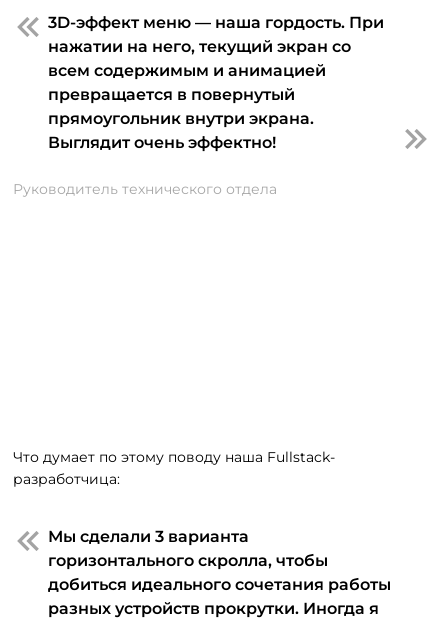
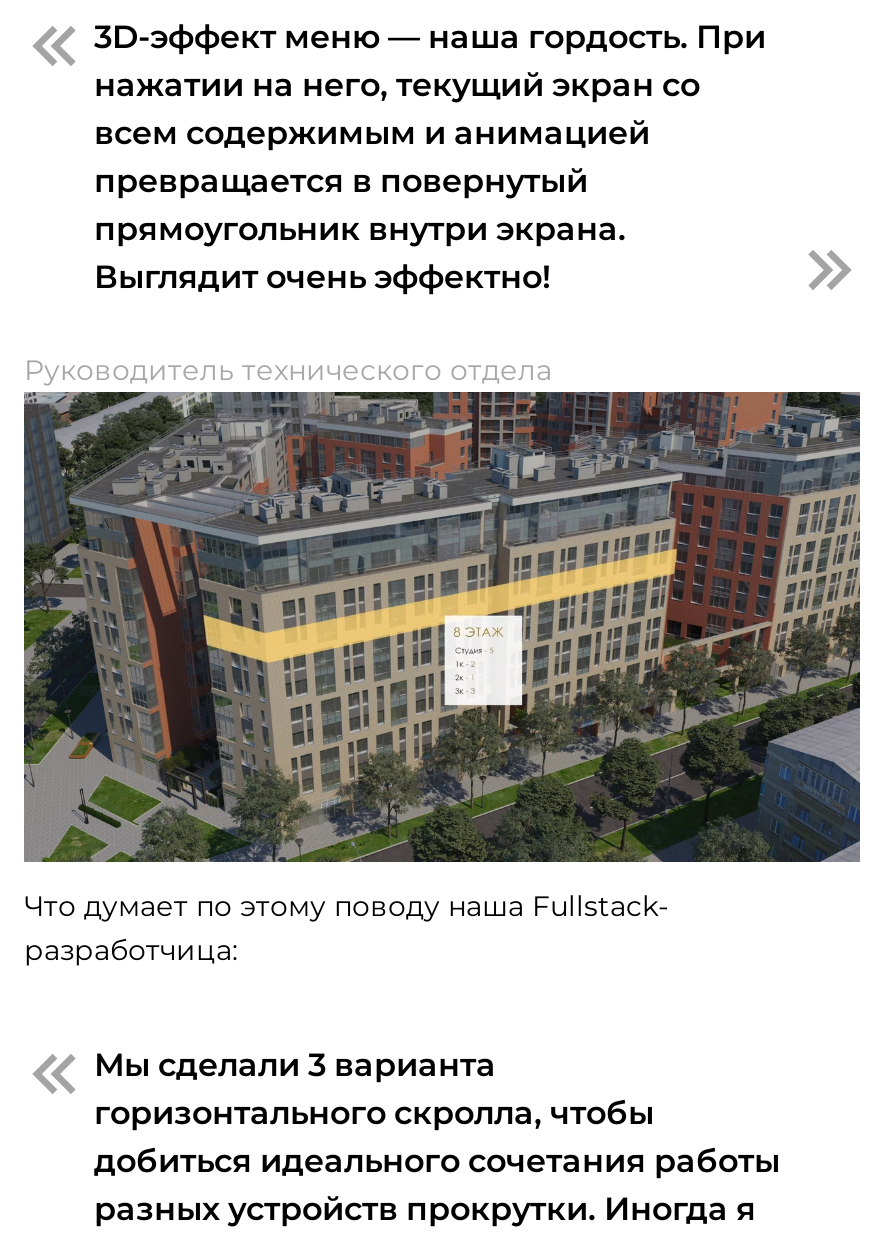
+ [image]
